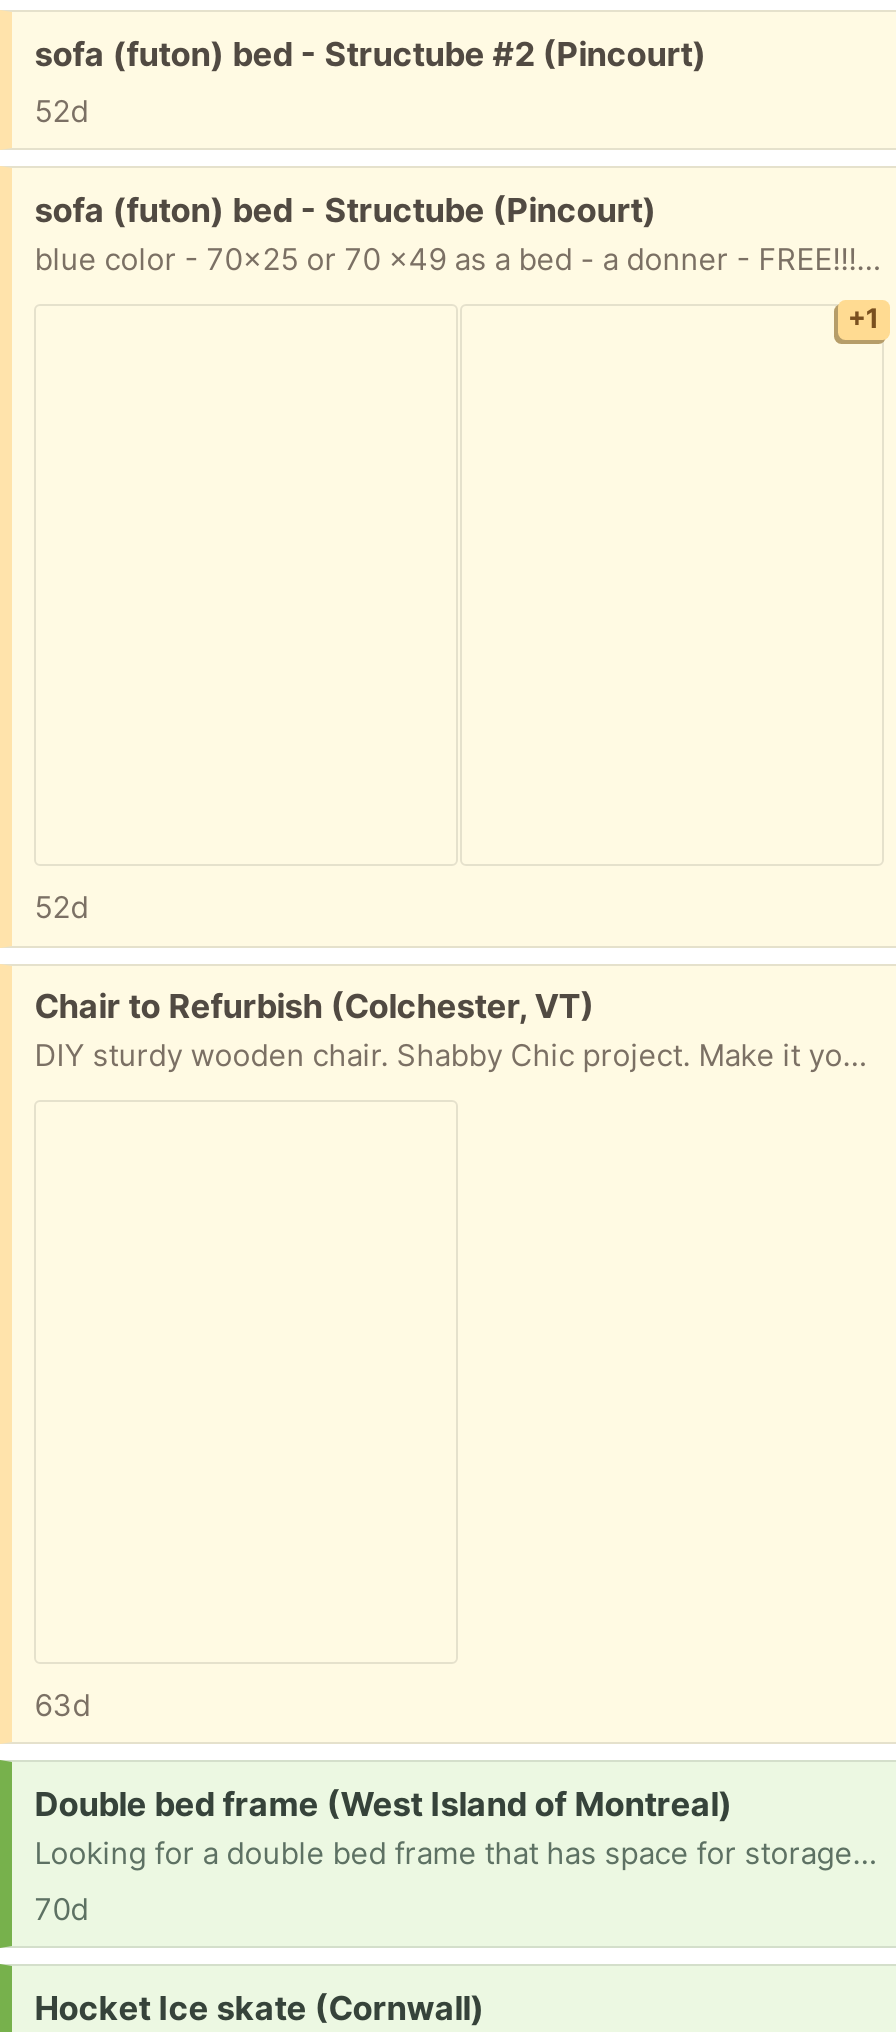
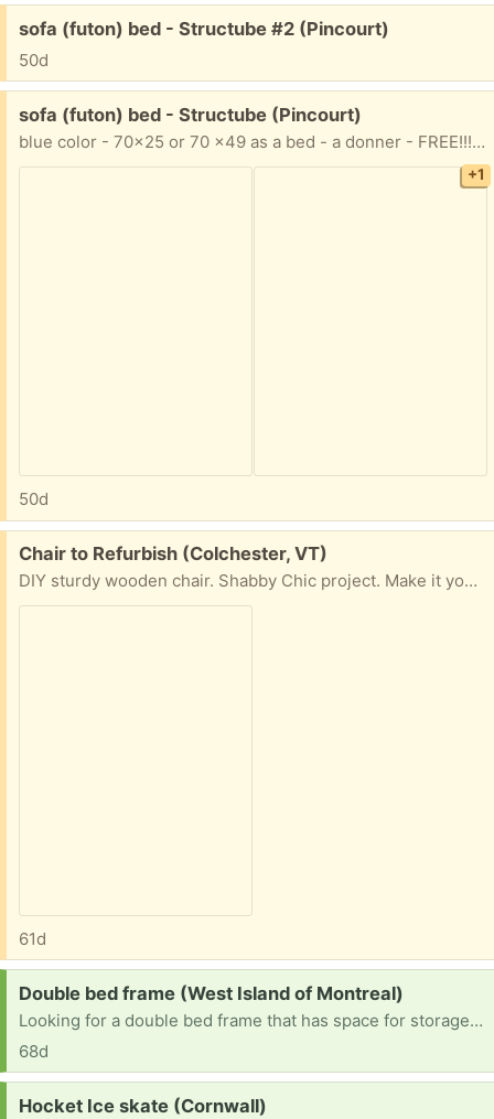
- 52d
+ 50d

- 52d
+ 50d

- 63d
+ 61d

- 70d
+ 68d
